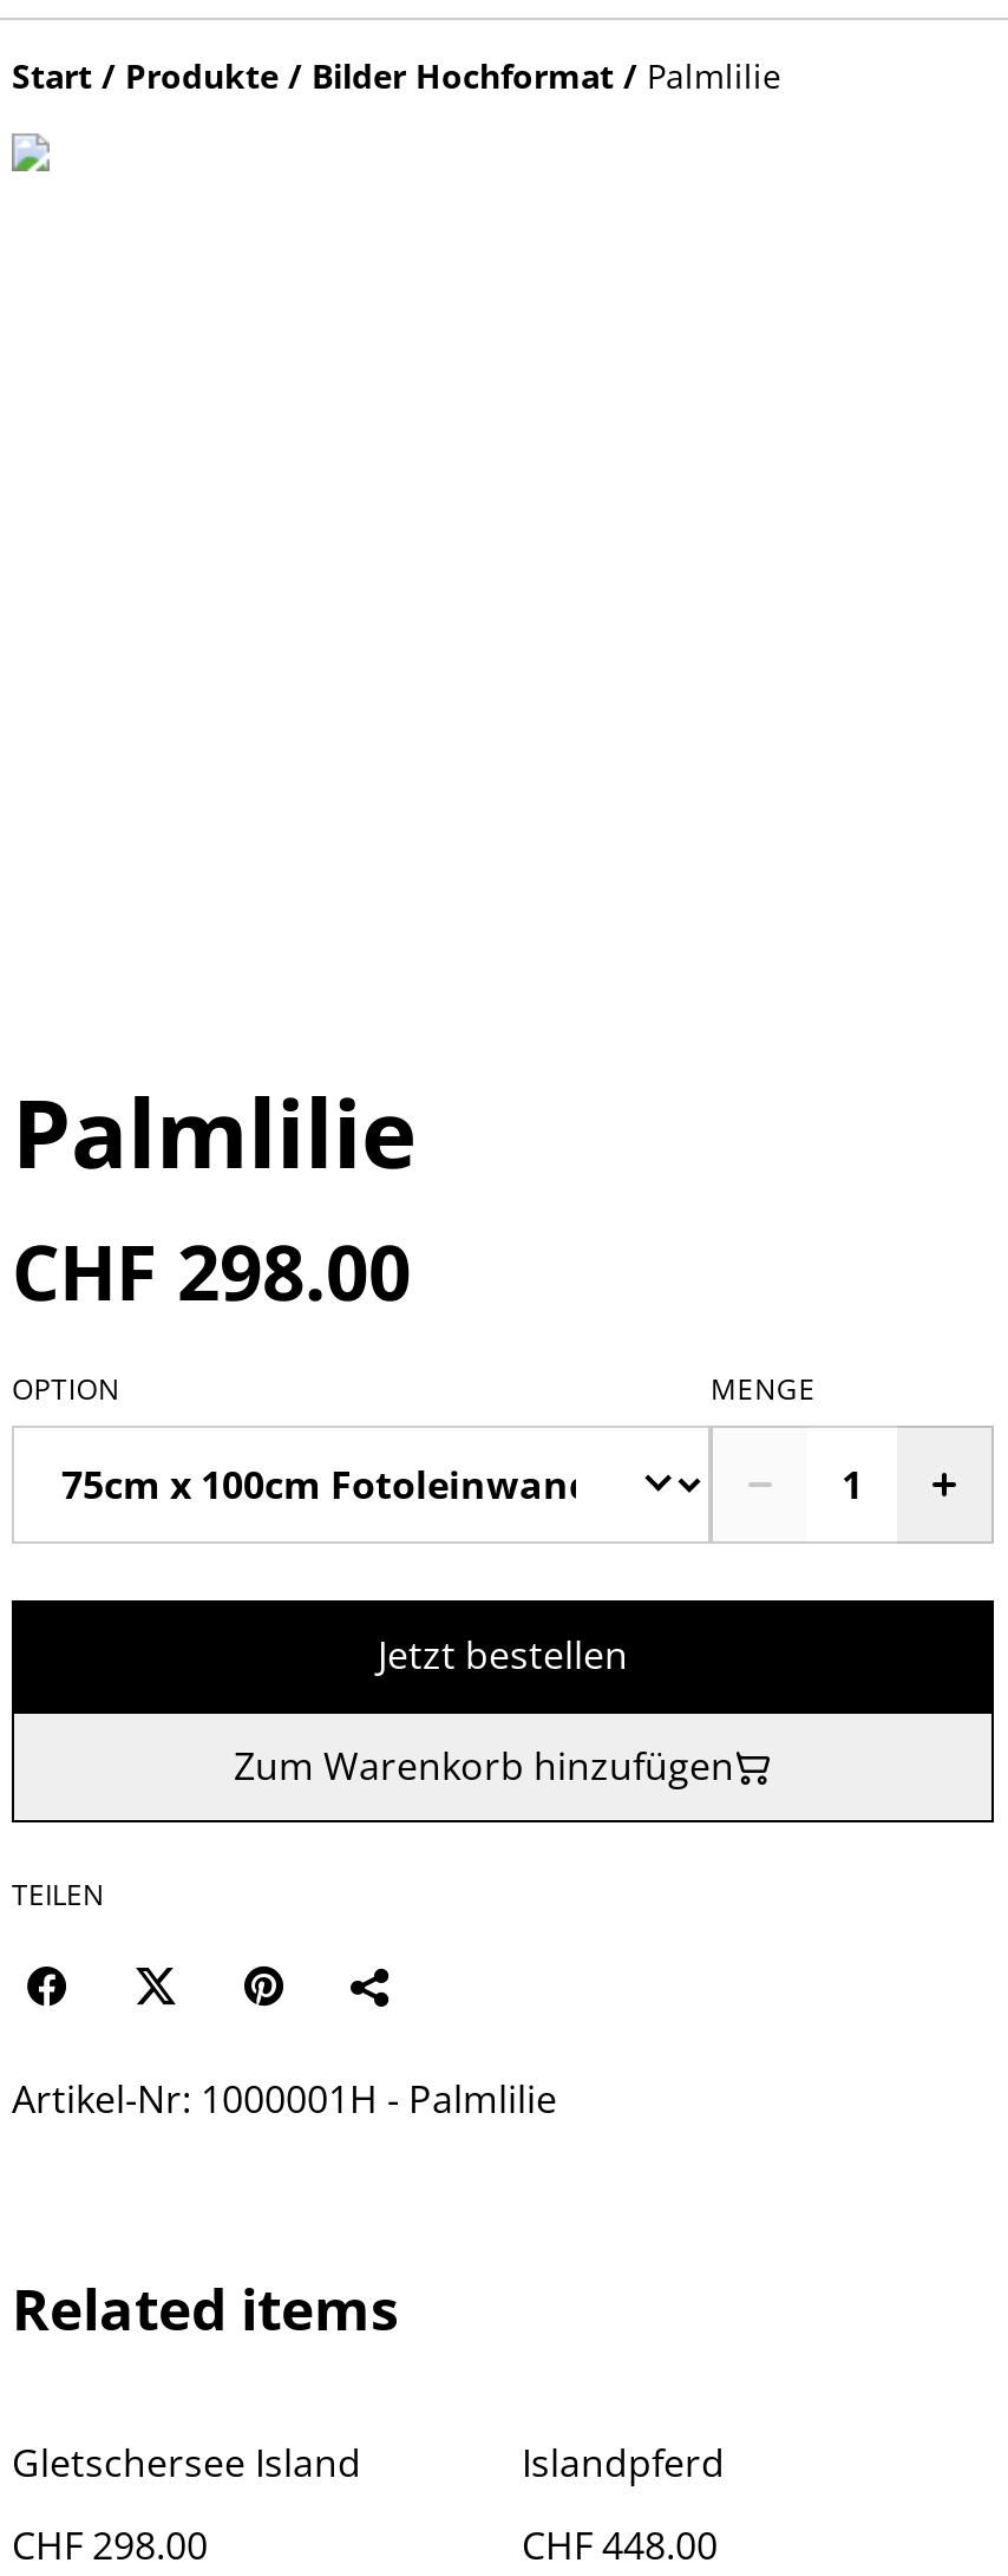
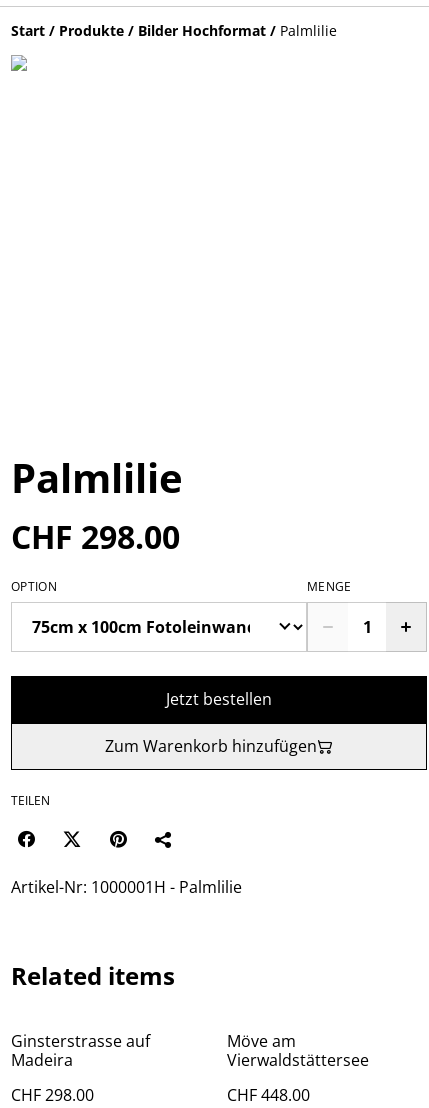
- Gletschersee Island
+ Ginsterstrasse auf
+ Madeira

- Islandpferd
+ Möve am
+ Vierwaldstättersee
